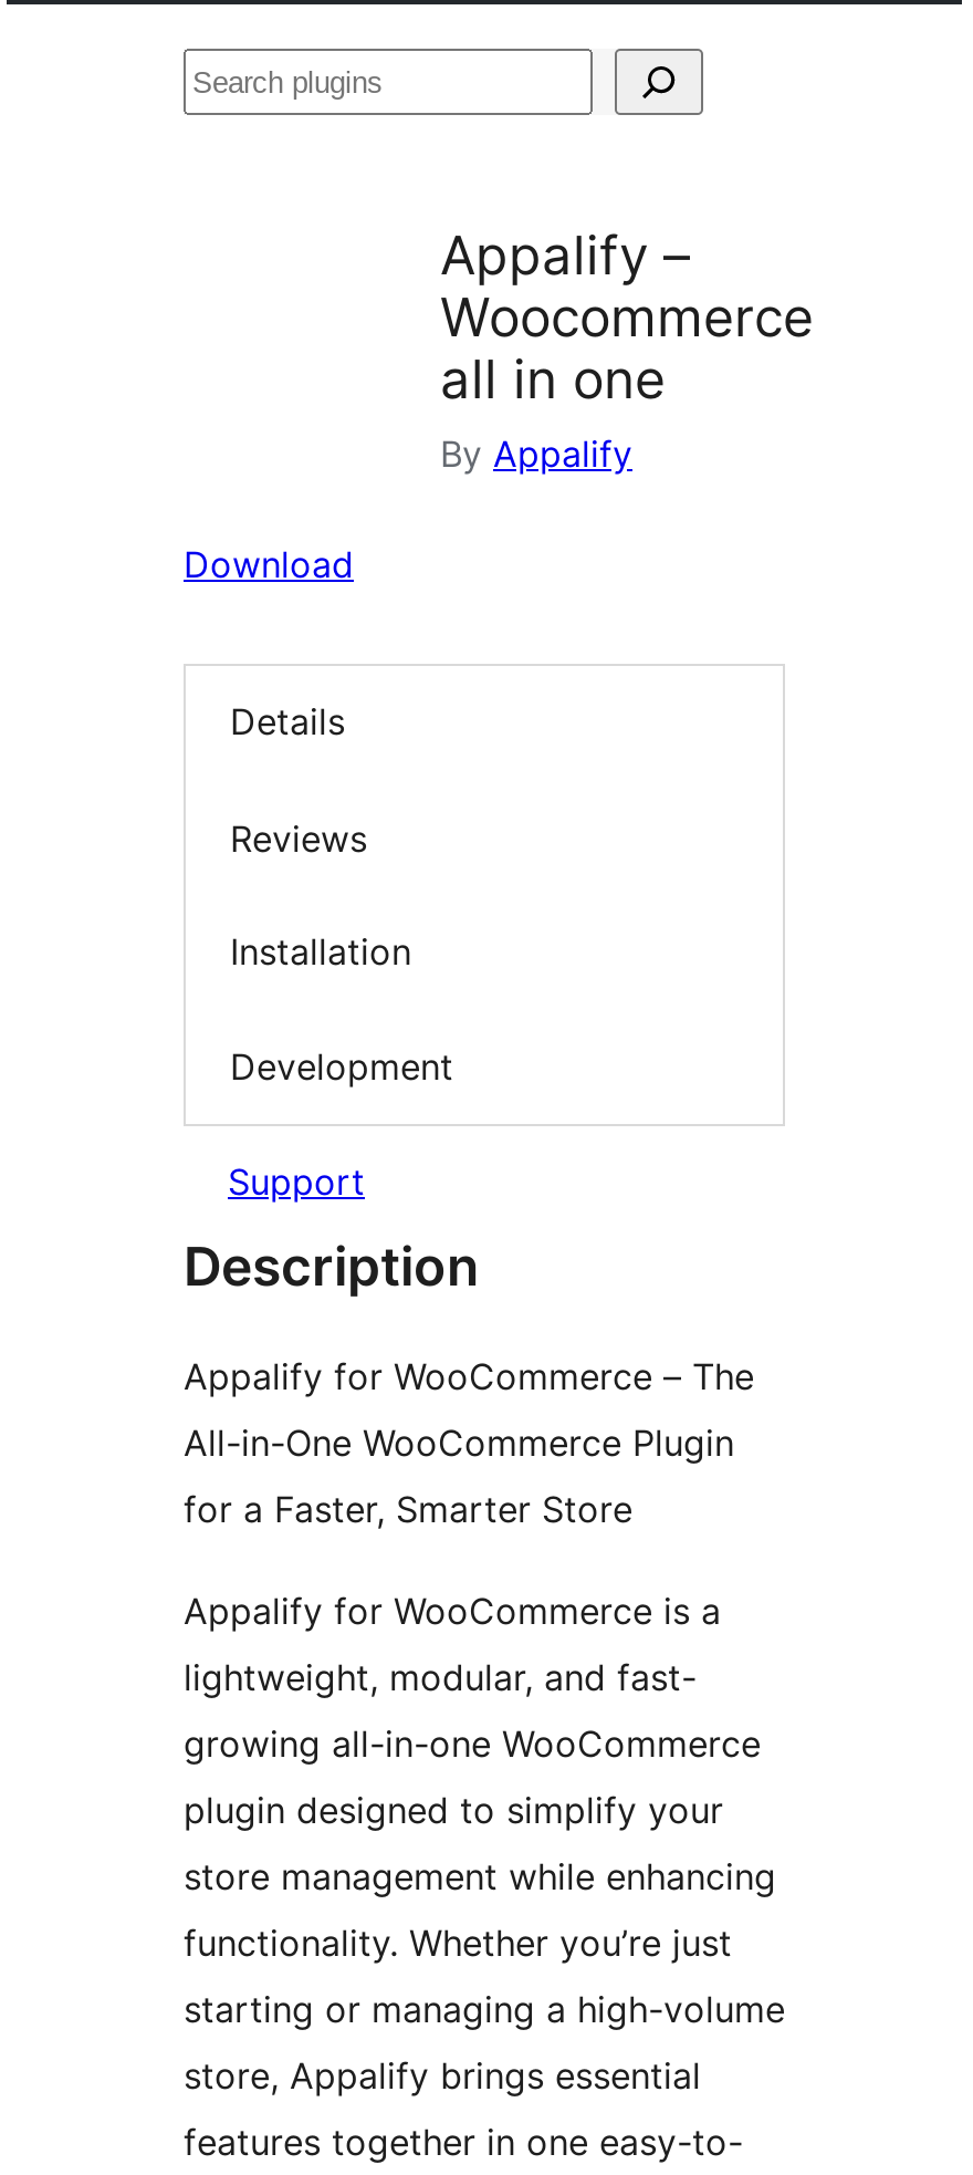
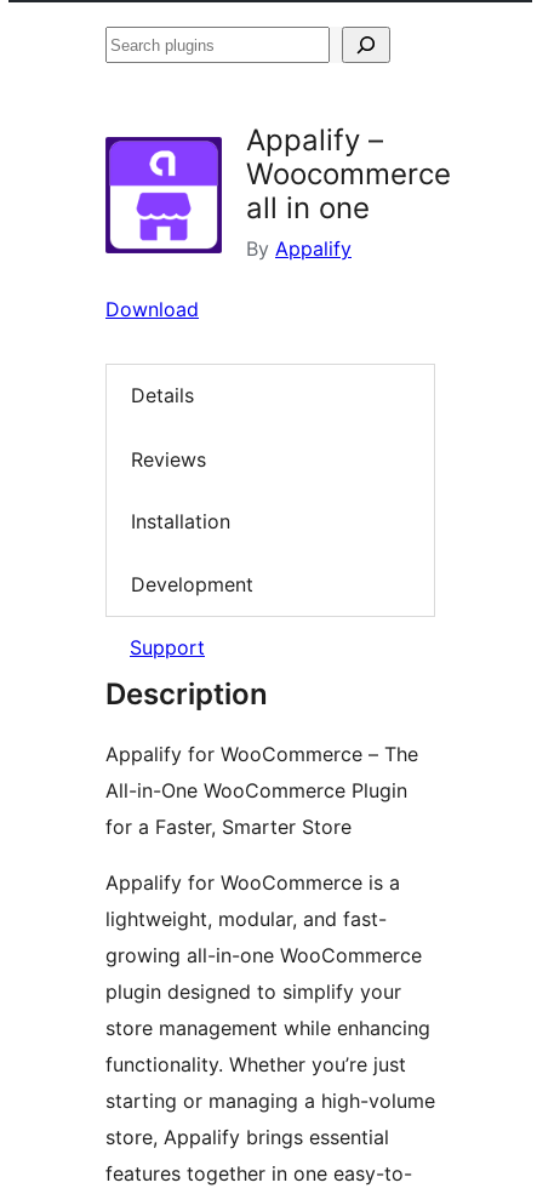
+ [image]
